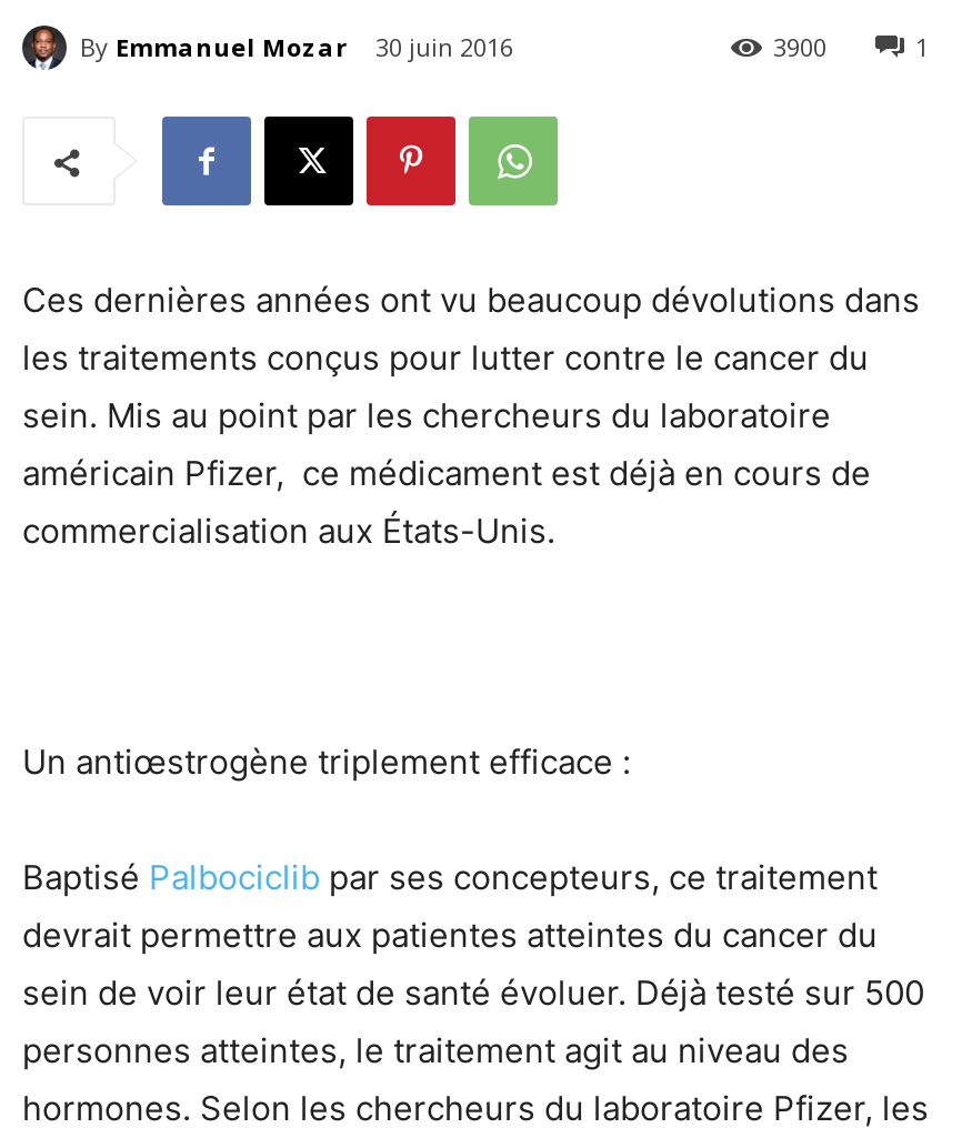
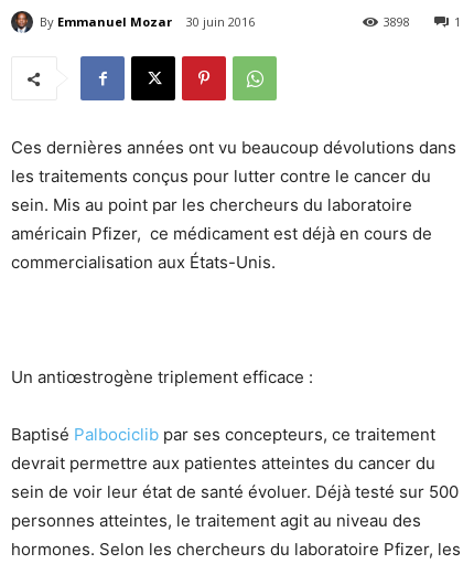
- 3900
+ 3898
